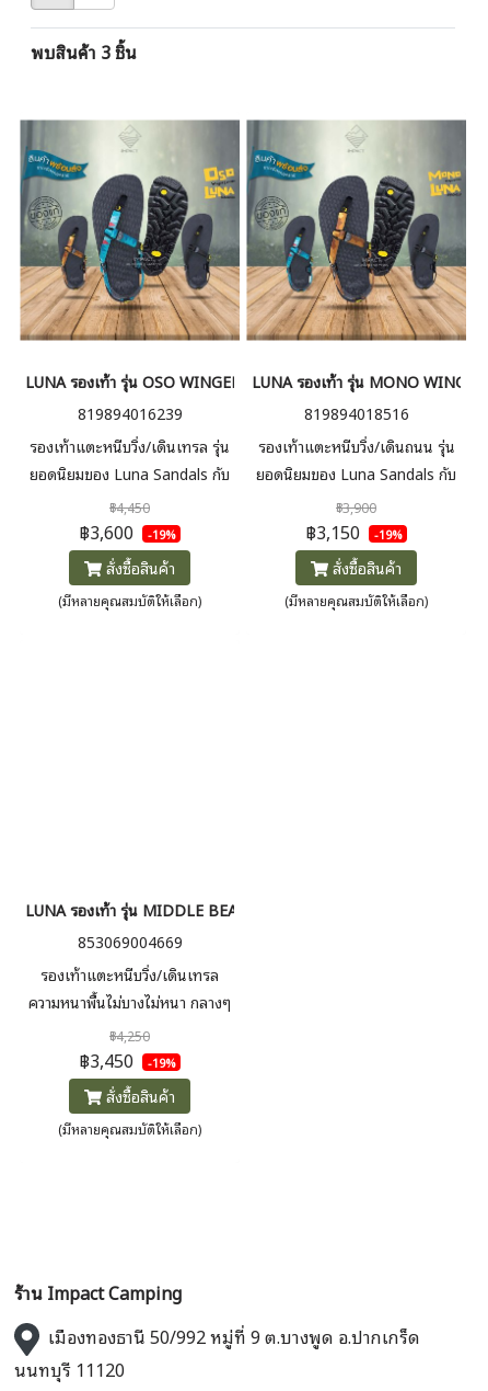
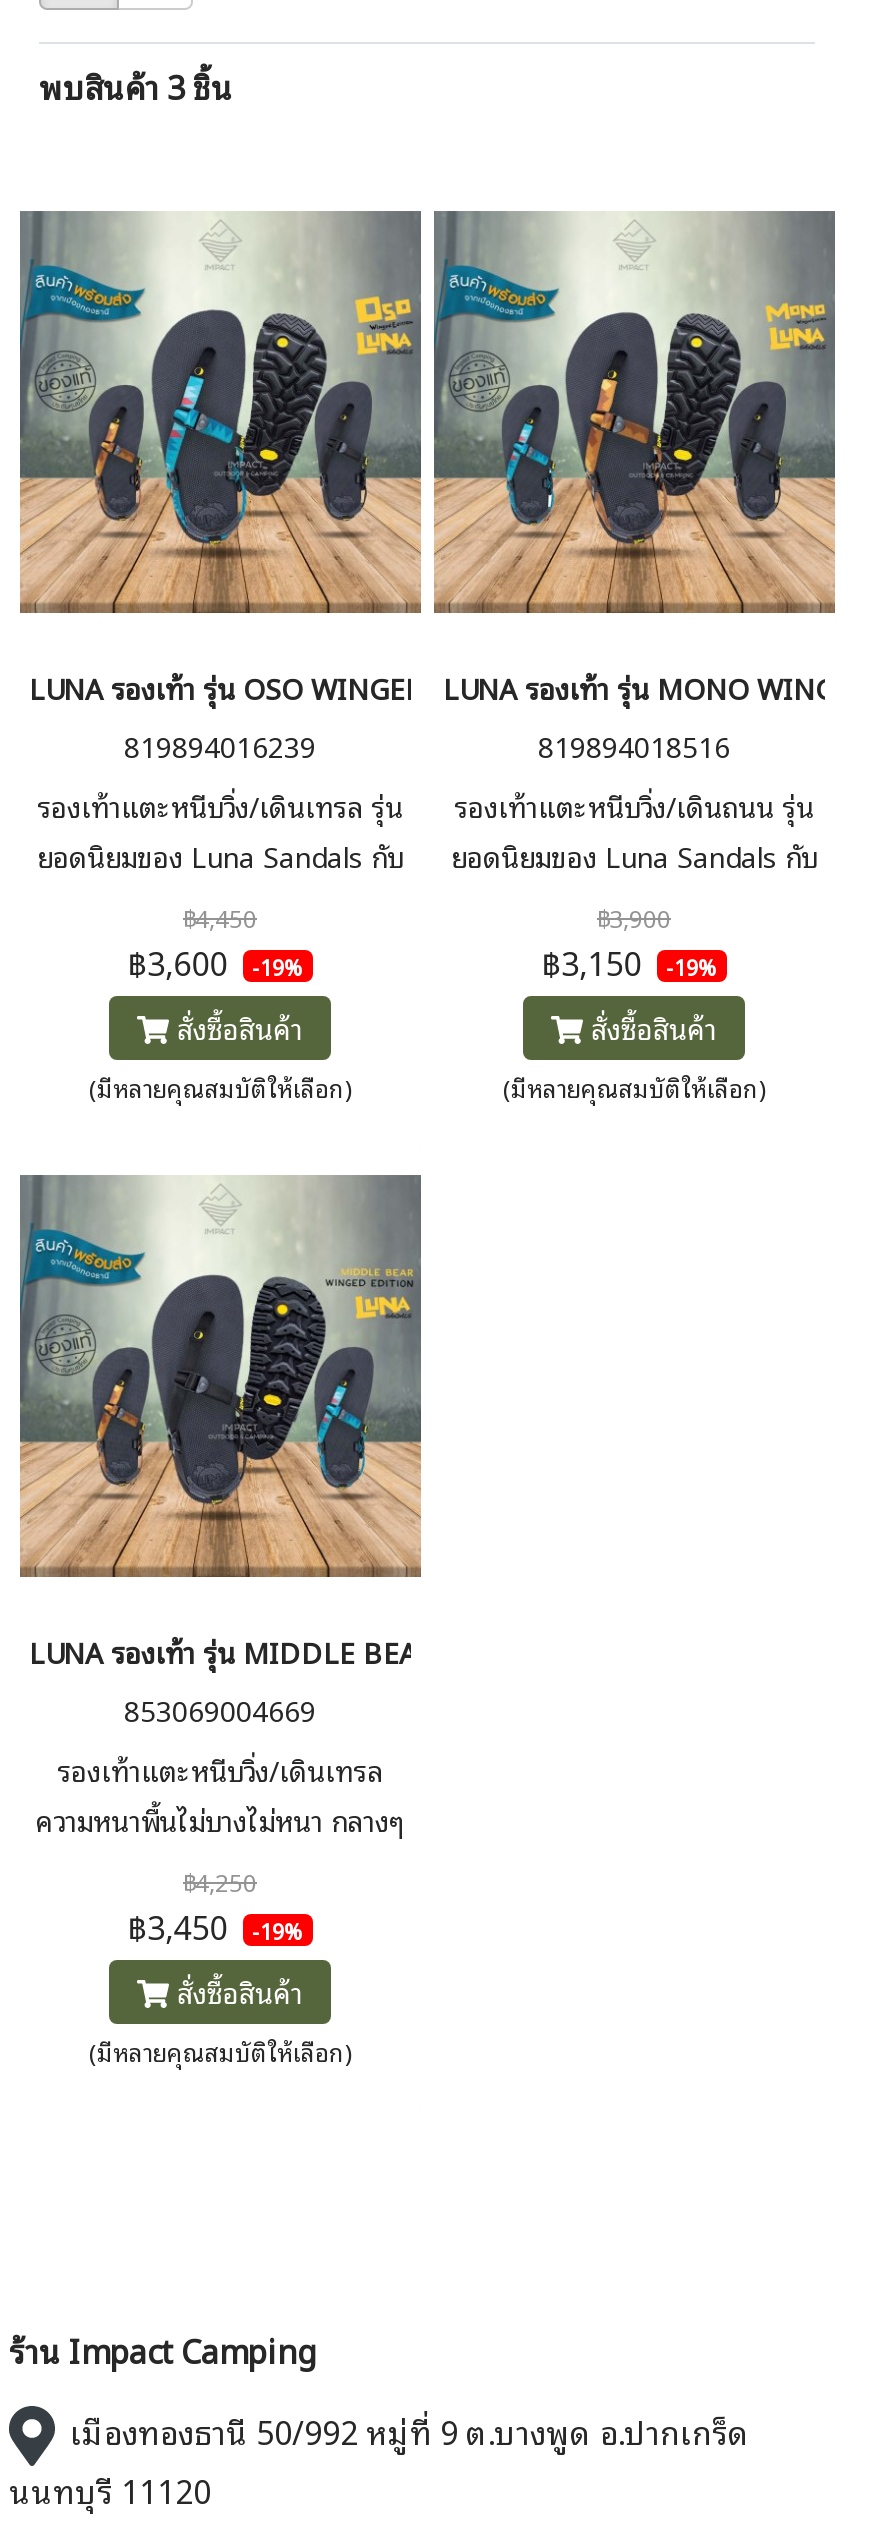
+ [image]
